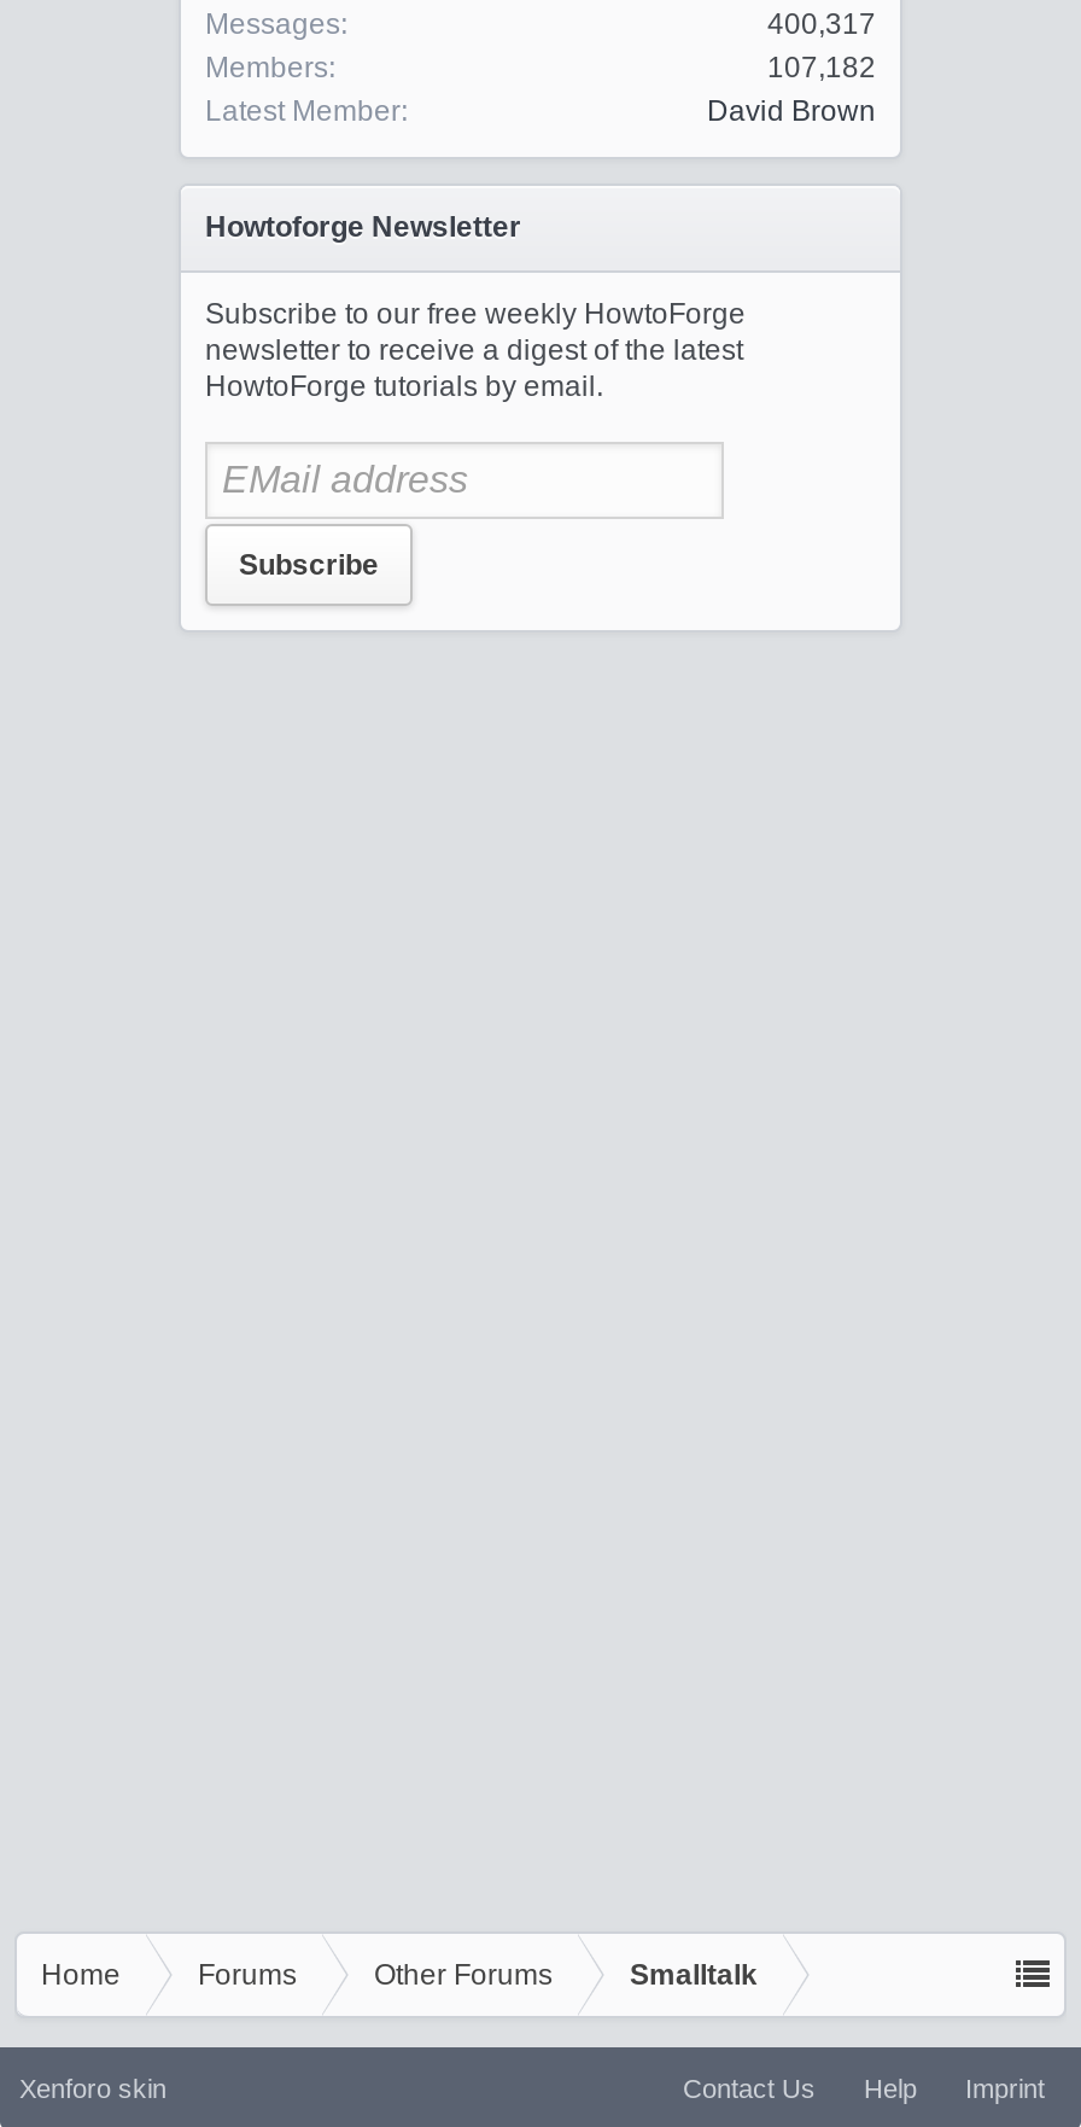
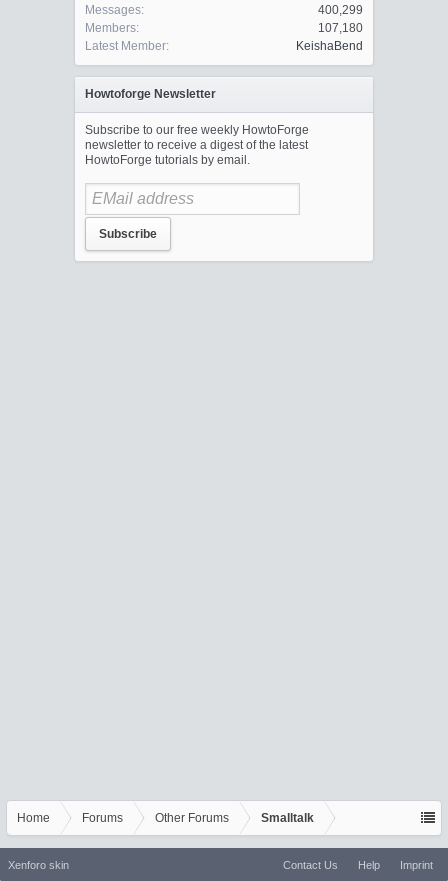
- 400,317
+ 400,299

- 107,182
+ 107,180

- David Brown
+ KeishaBend
